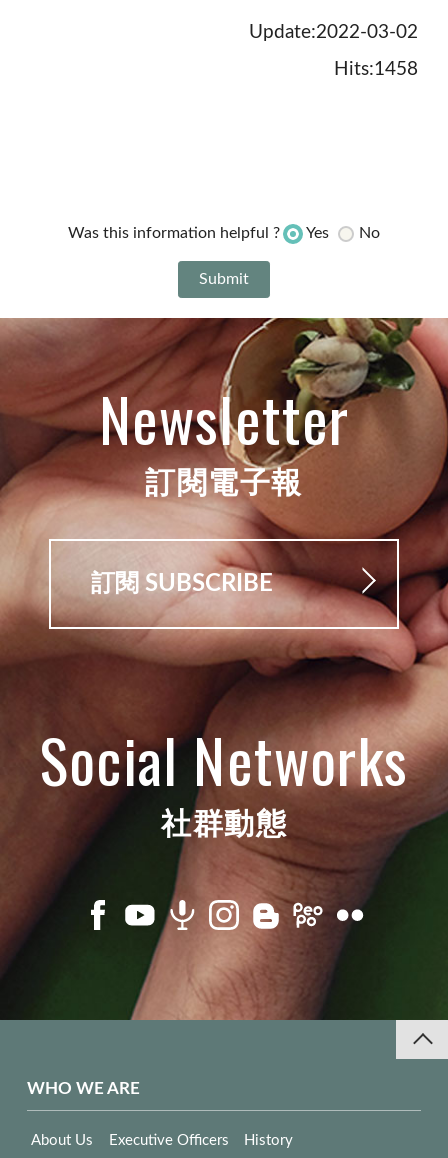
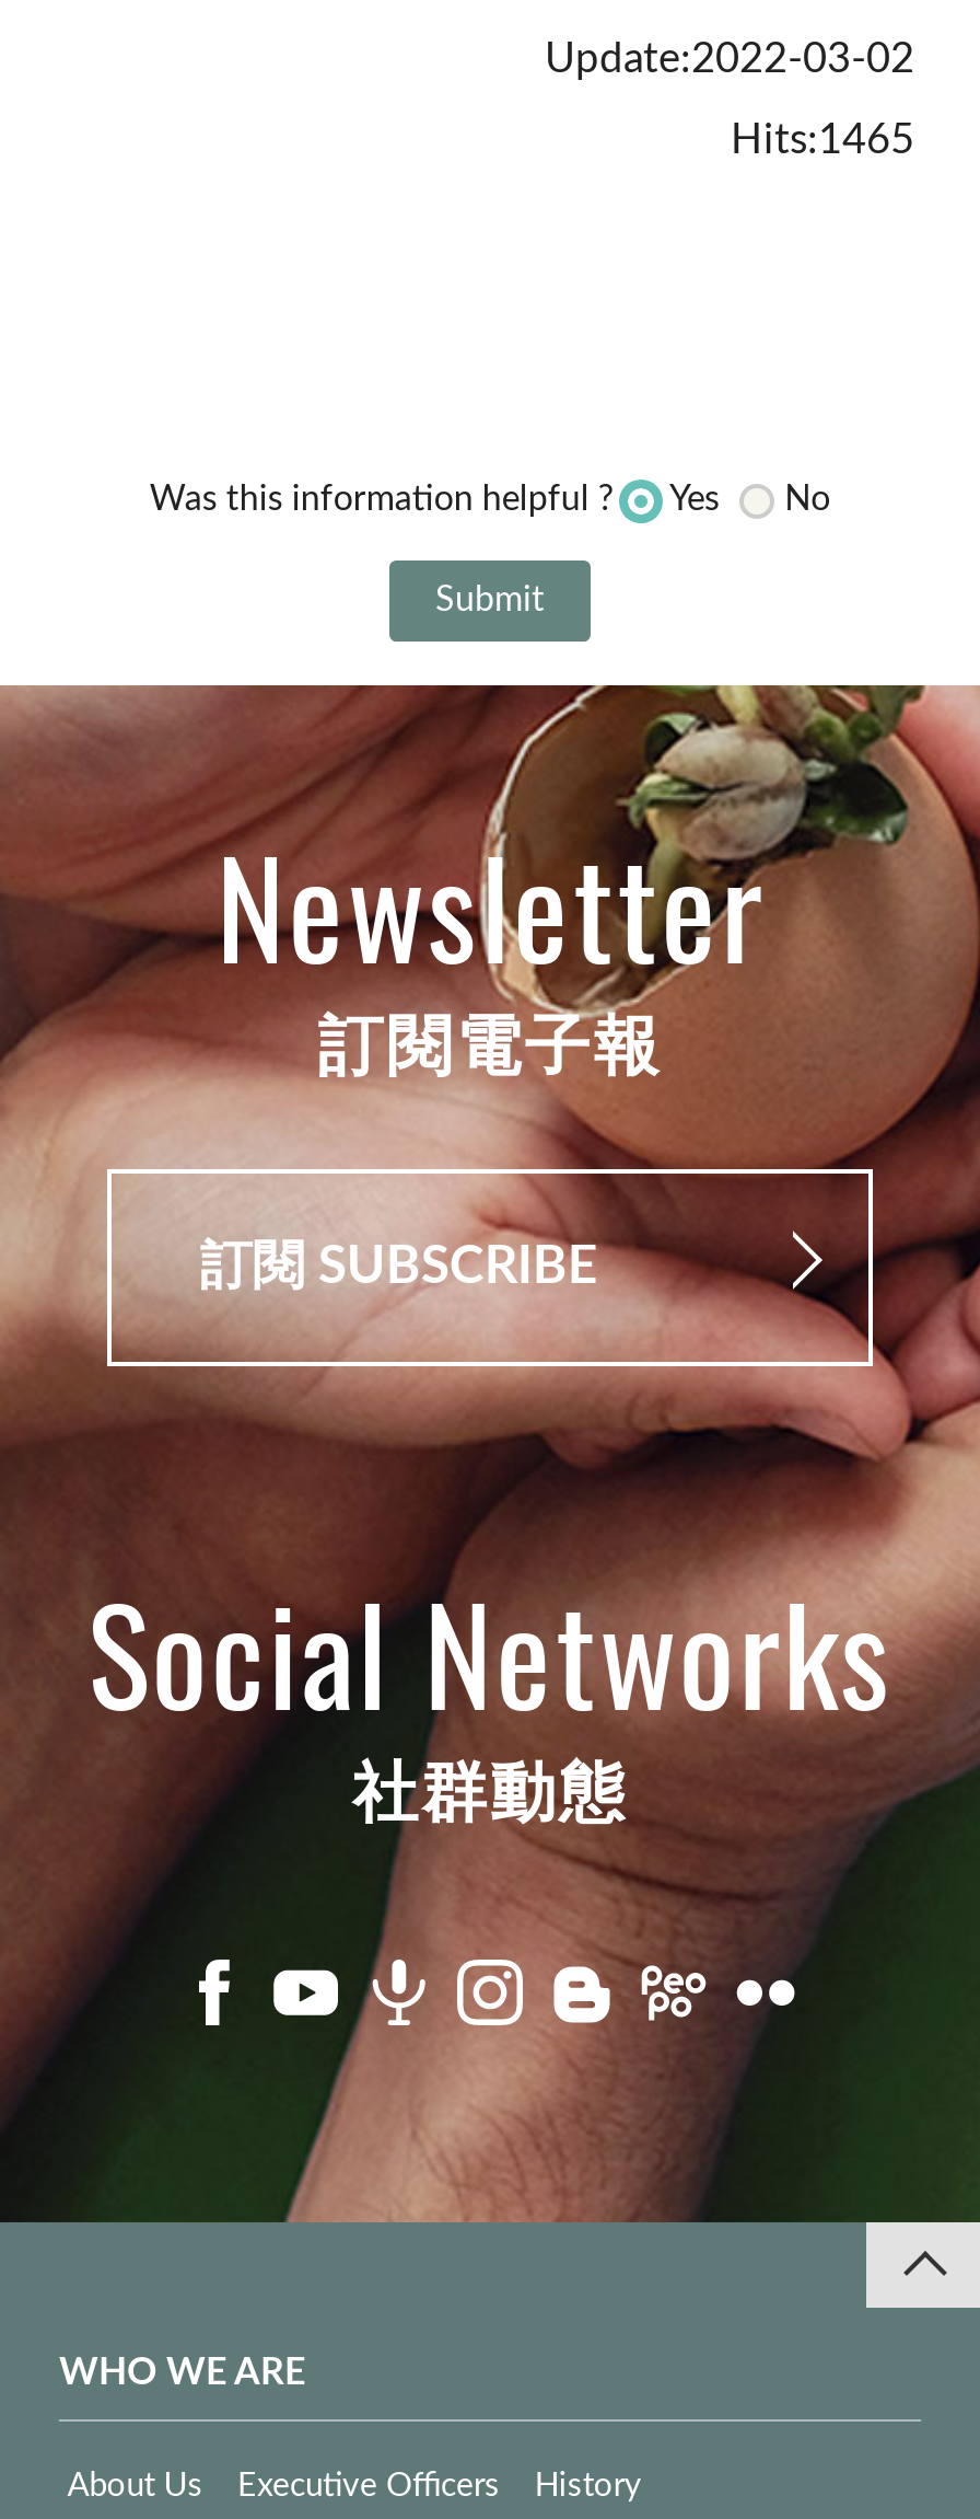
- Hits:1458
+ Hits:1465
